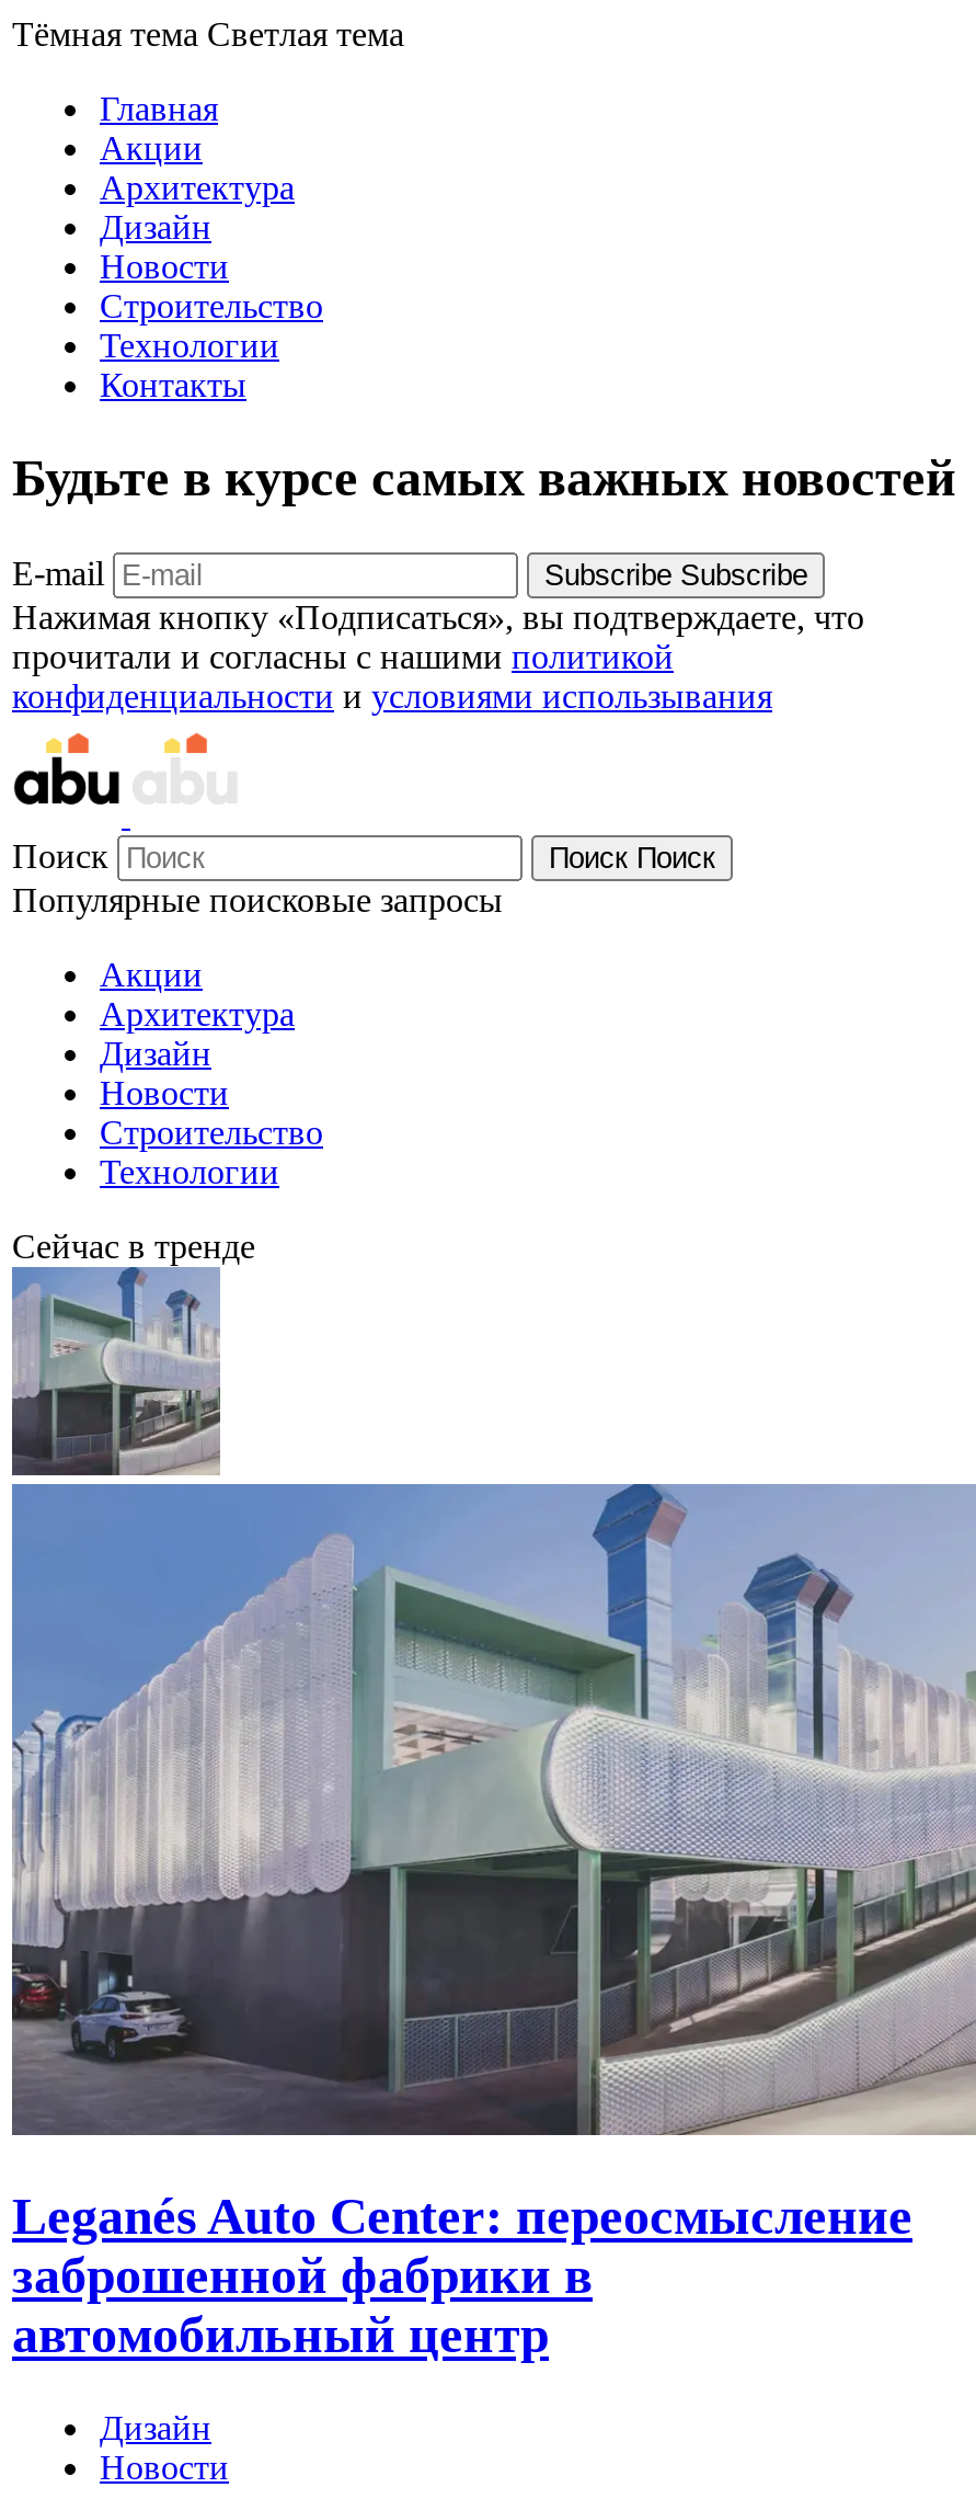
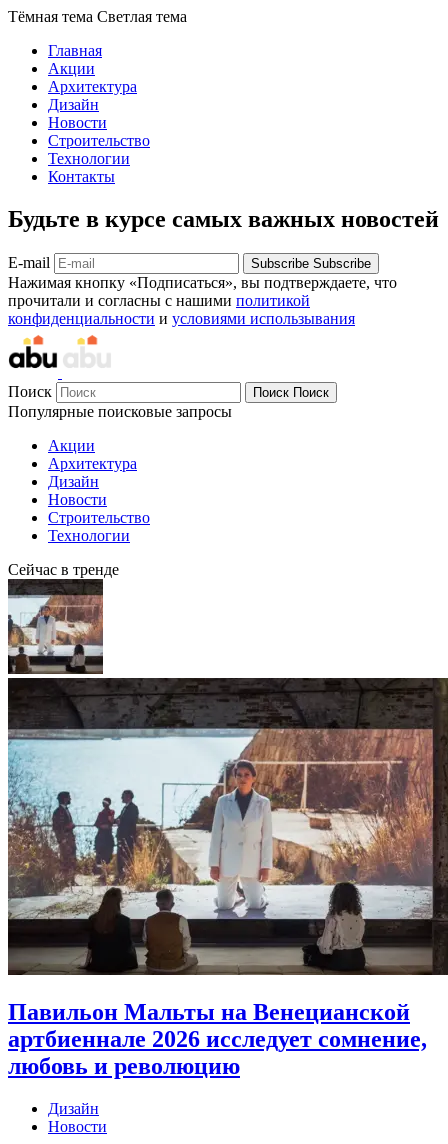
- [image]
- Leganés Auto Center: переосмысление
- заброшенной фабрики в
- автомобильный центр
+ [image]
+ Павильон Мальты на Венецианской
+ артбиеннале 2026 исследует сомнение,
+ любовь и революцию
